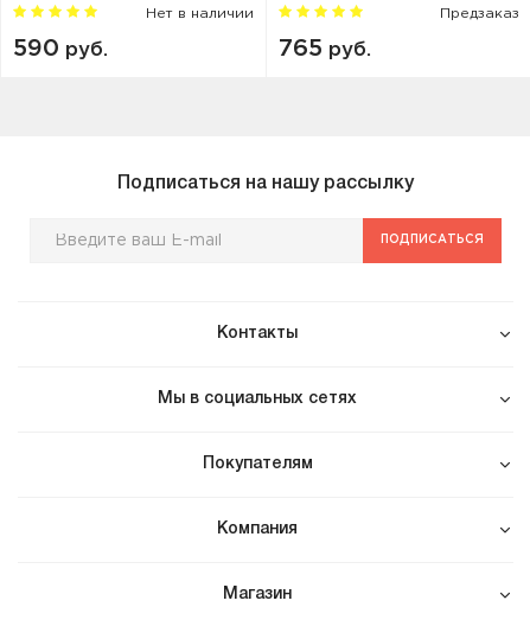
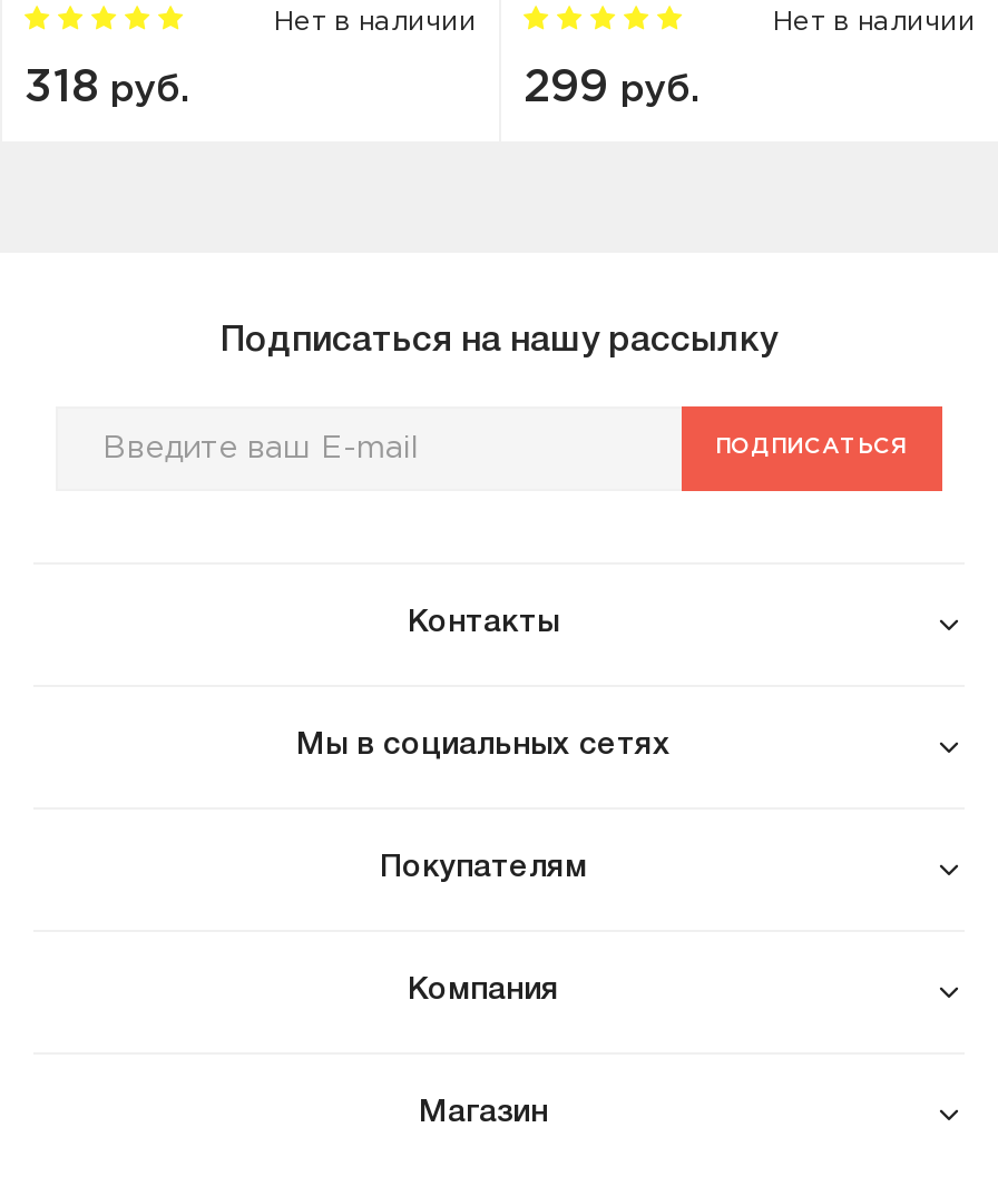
- Предзаказ
+ Нет в наличии

- 590 руб.
+ 318 руб.

- 765 руб.
+ 299 руб.
